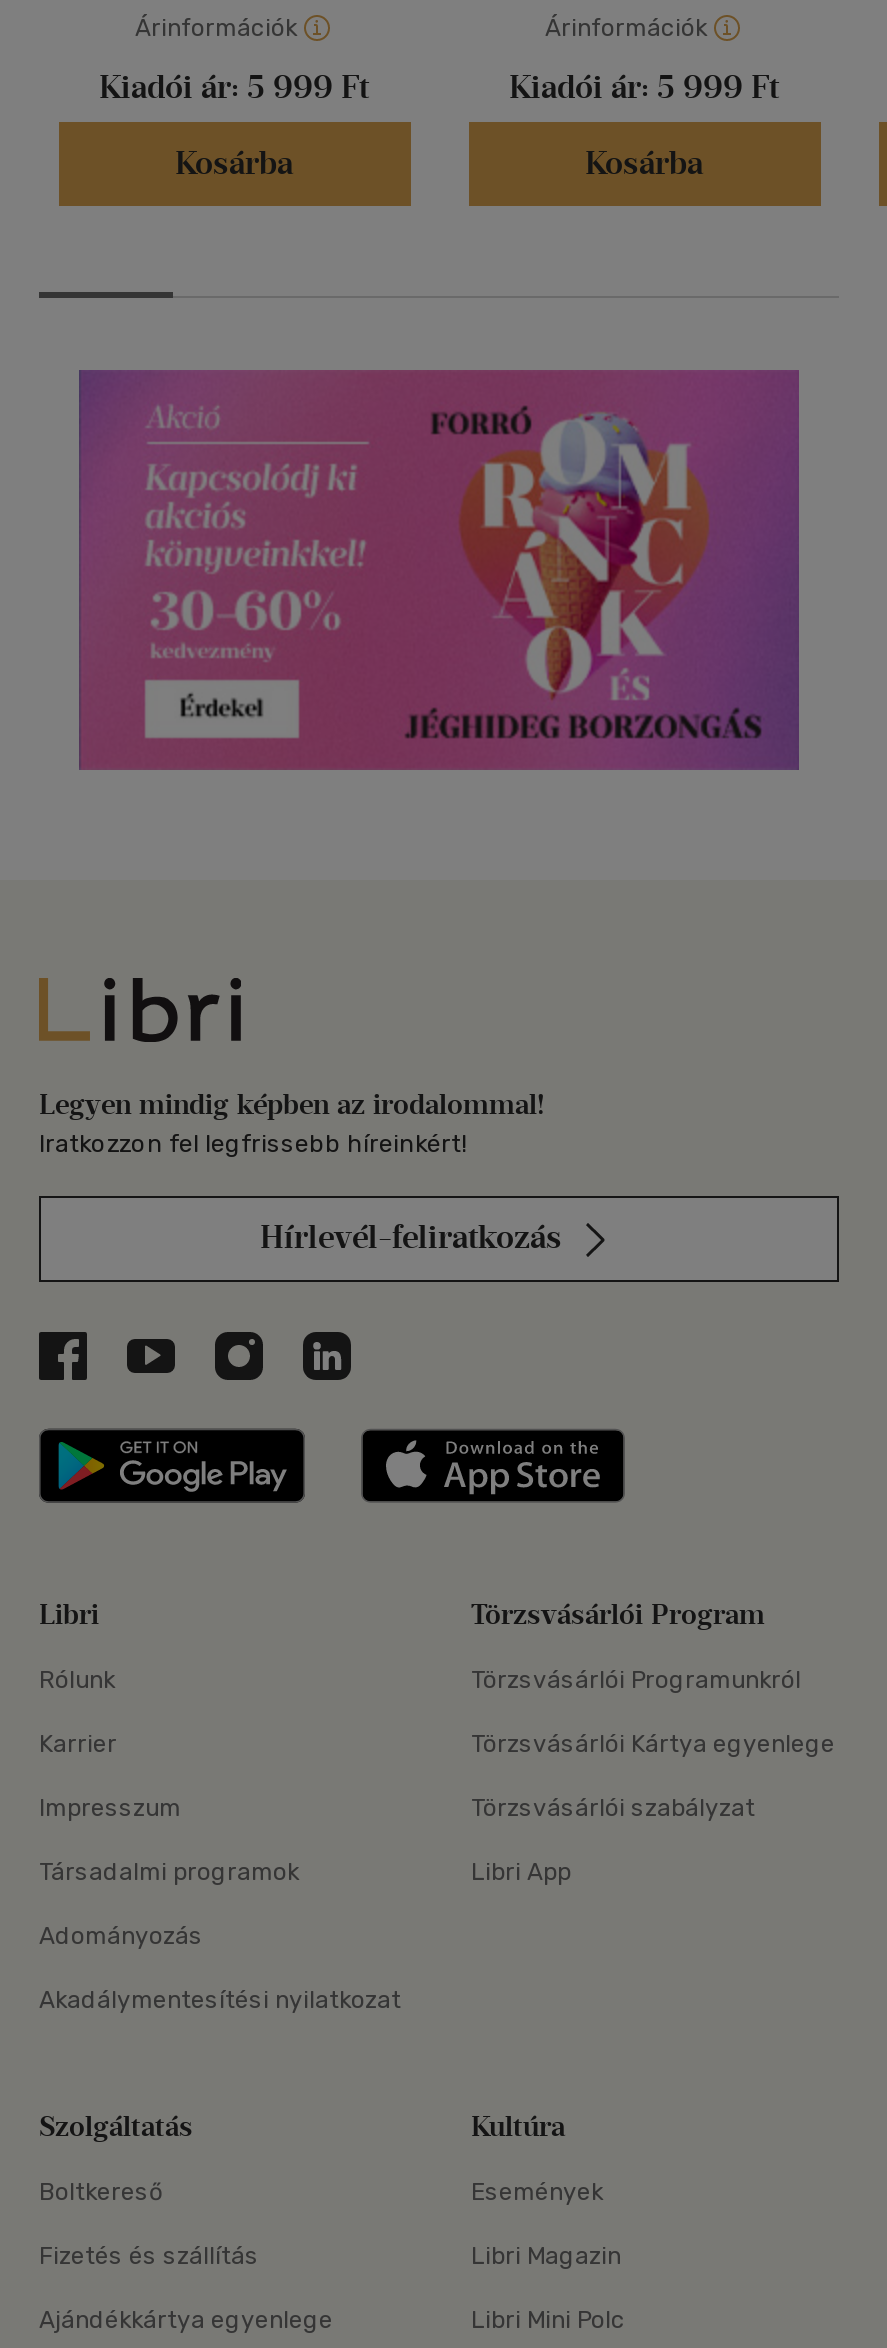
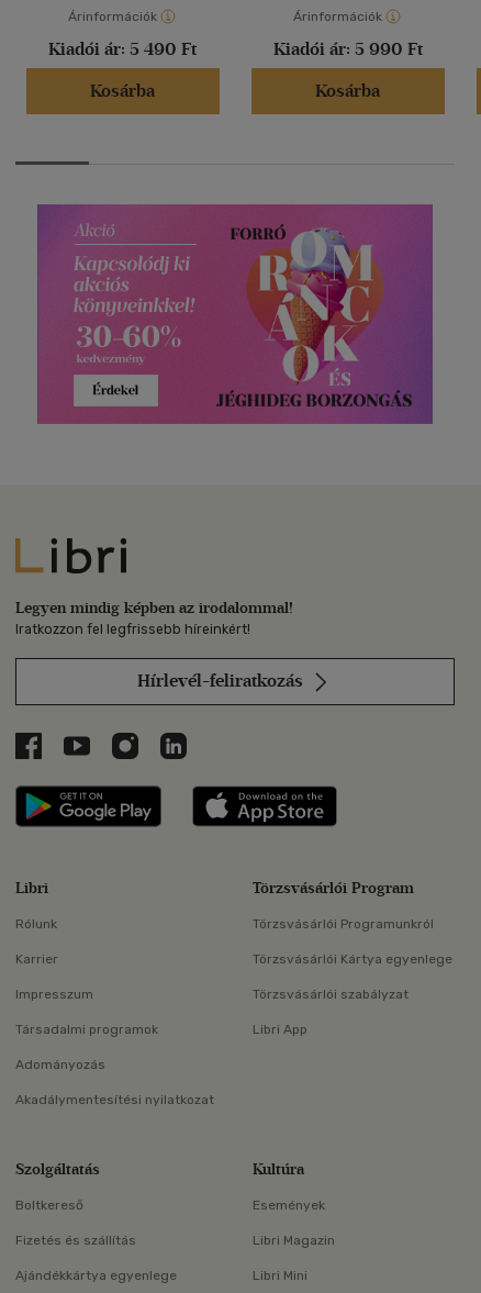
- Kiadói ár: 5 999 Ft
+ Kiadói ár: 5 490 Ft

- Kiadói ár: 5 999 Ft
+ Kiadói ár: 5 990 Ft

- Libri Mini Polc
+ Libri Mini
